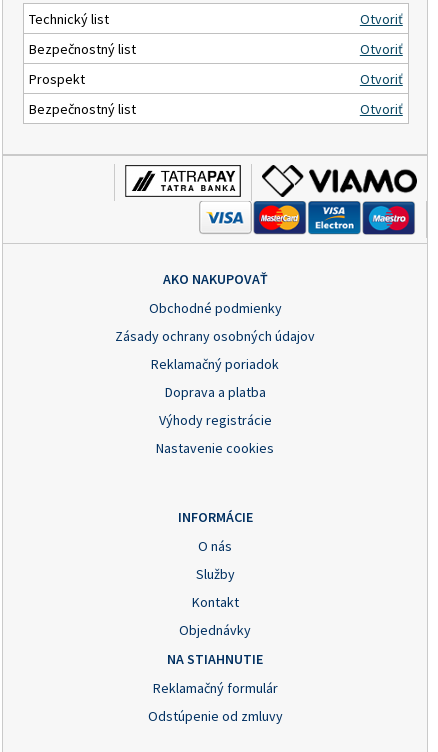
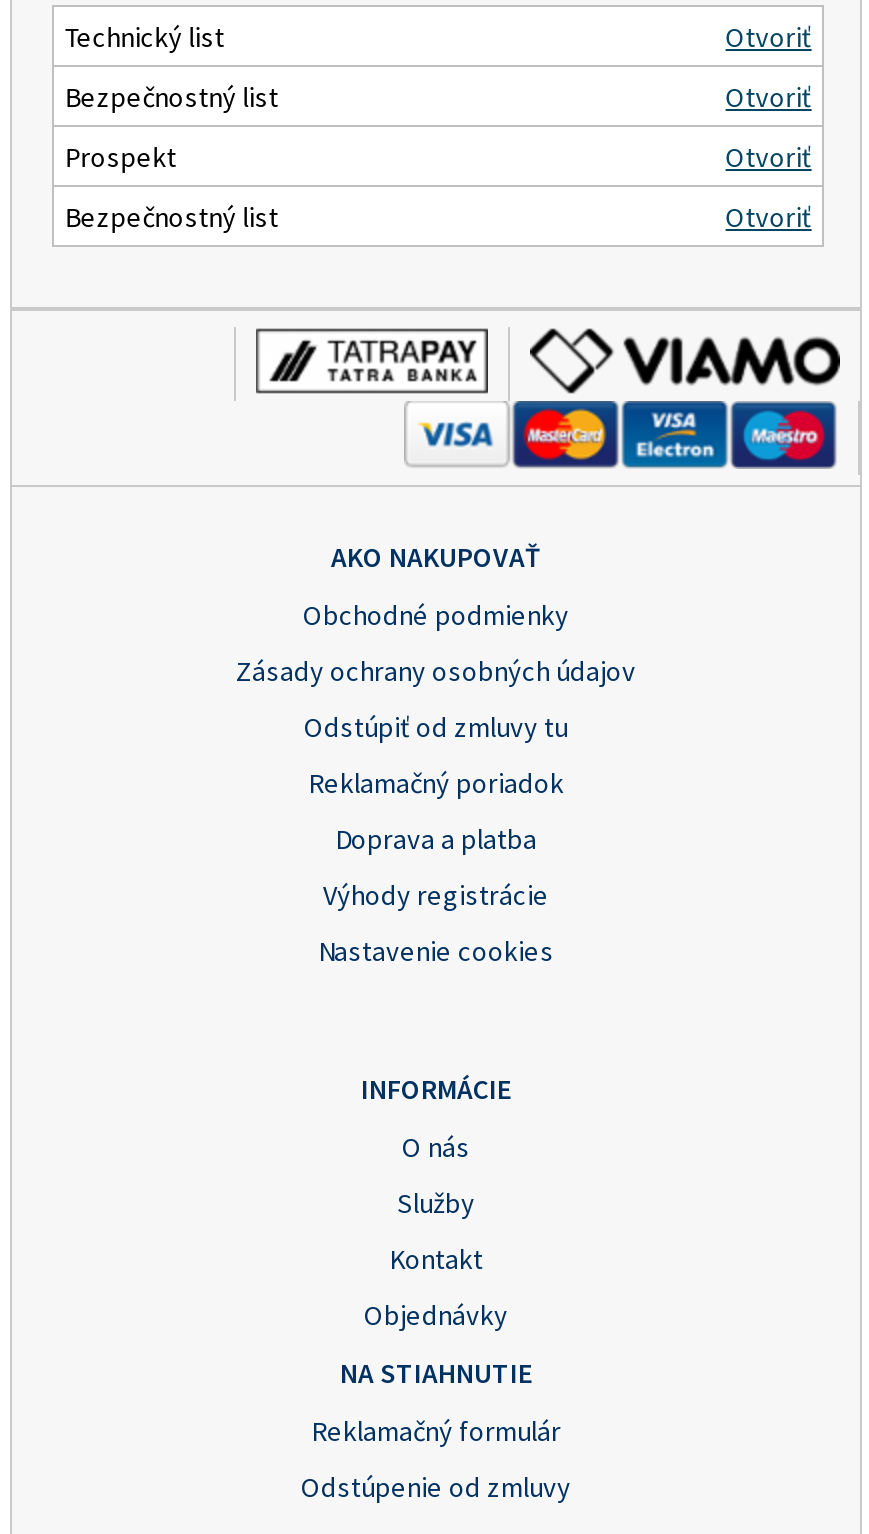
+ Odstúpiť od zmluvy tu
